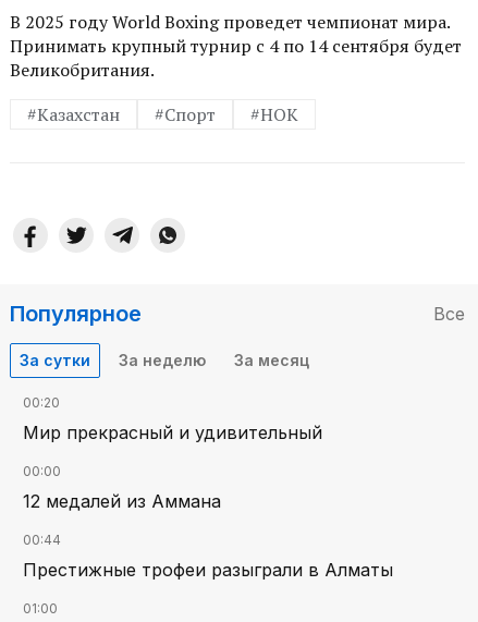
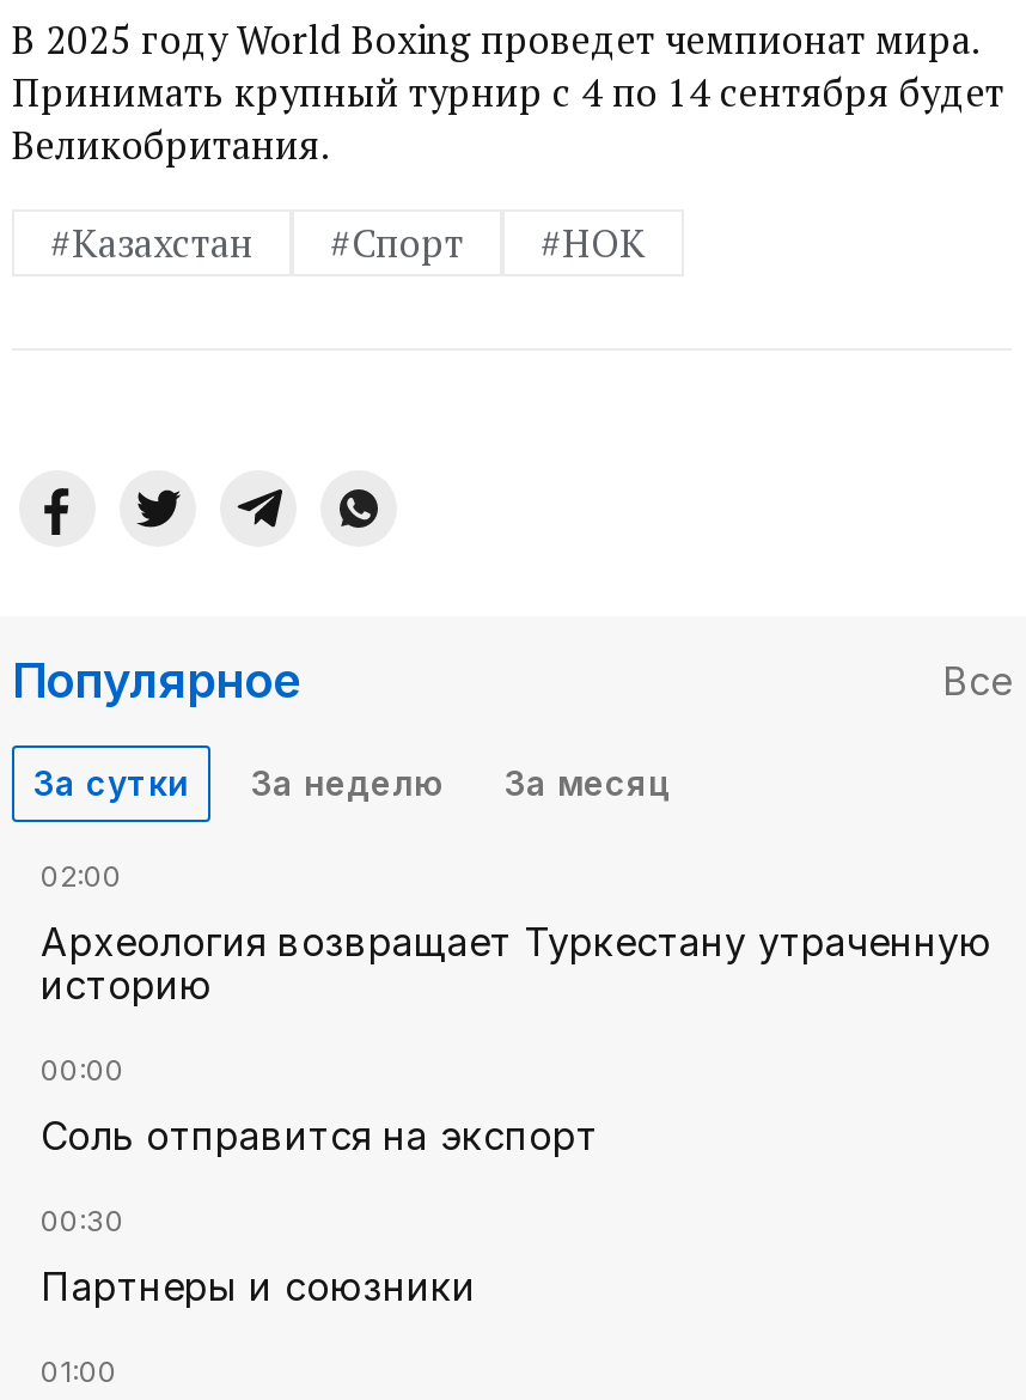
- 00:20
+ 02:00

- Мир прекрасный и удивительный
+ Археология возвращает Туркестану утраченную
+ историю

- 12 медалей из Аммана
+ Соль отправится на экспорт

- 00:44
+ 00:30

- Престижные трофеи разыграли в Алматы
+ Партнеры и союзники
